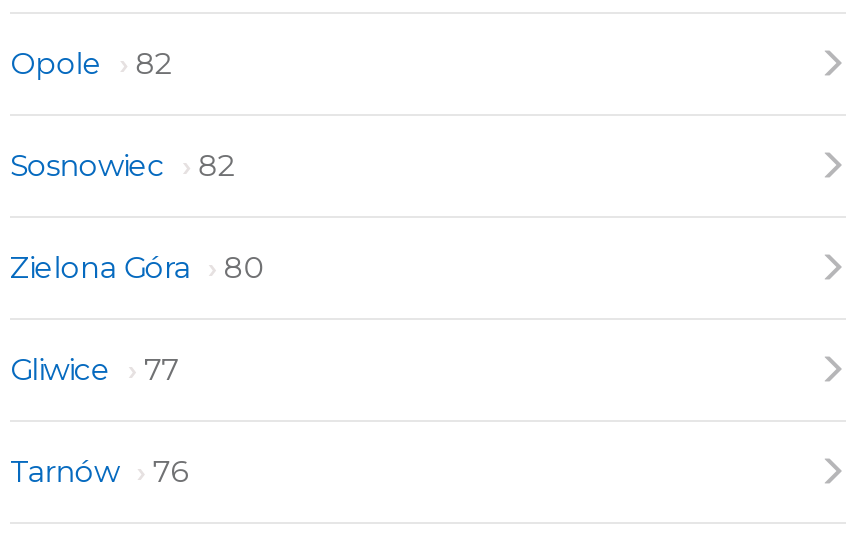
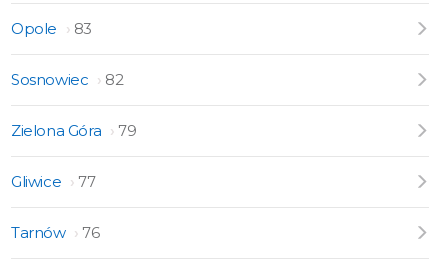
- Opole 82
+ Opole 83

- Zielona Góra 80
+ Zielona Góra 79
